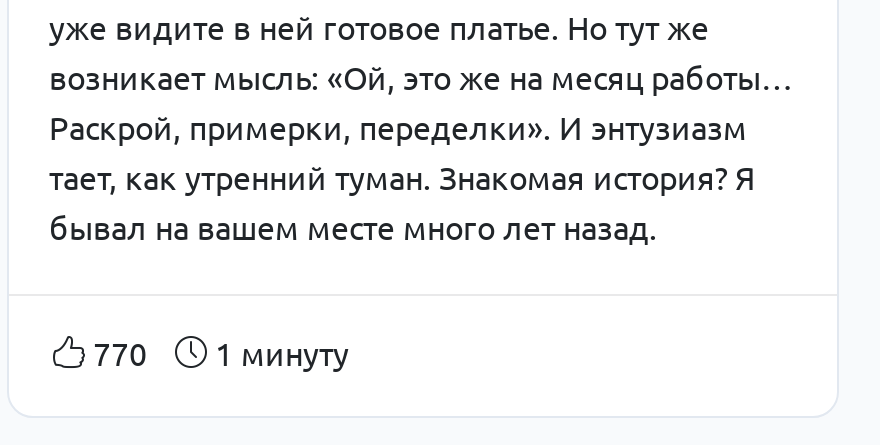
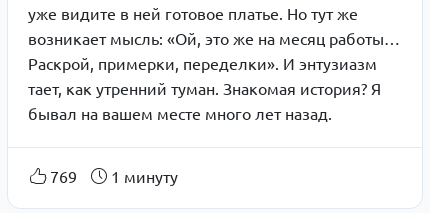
- 770 1 минуту
+ 769 1 минуту
